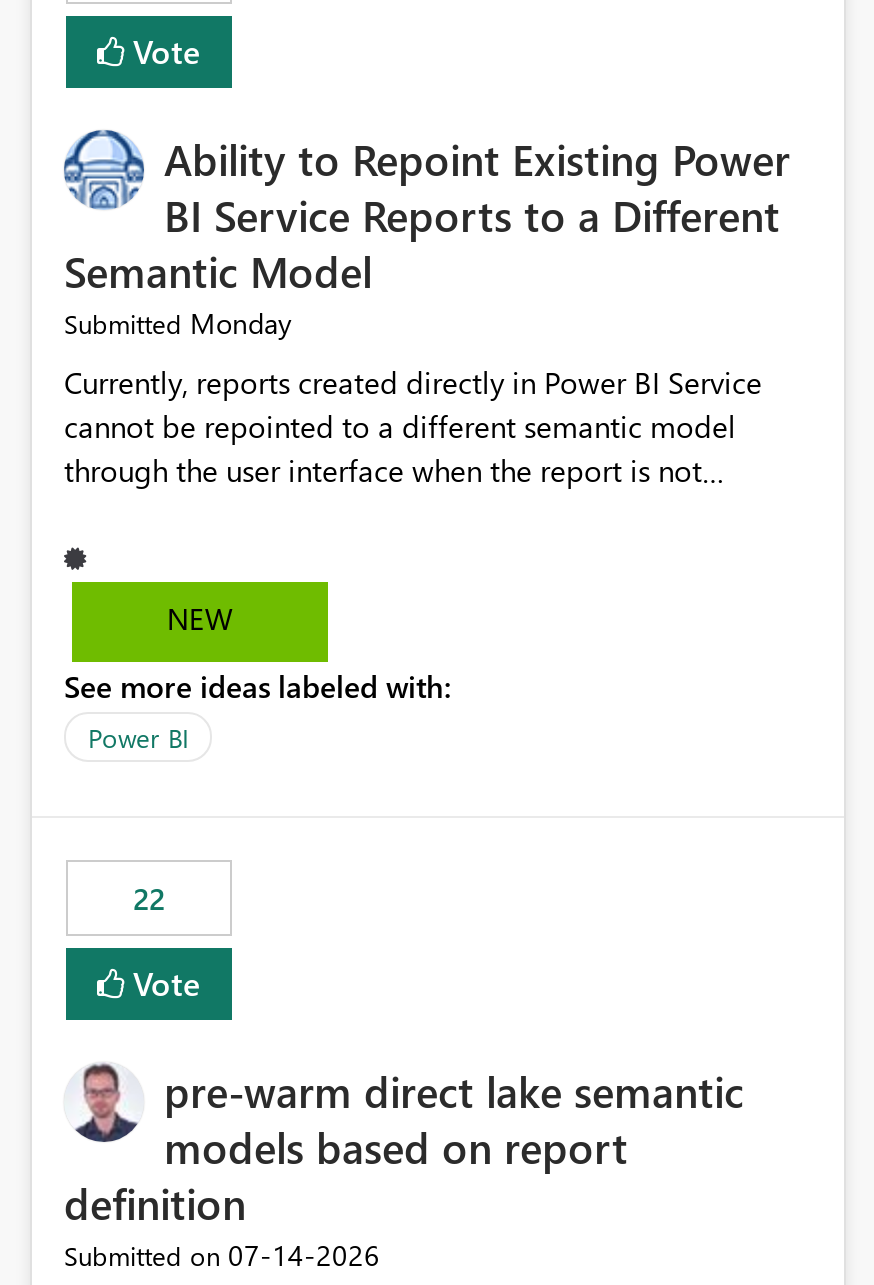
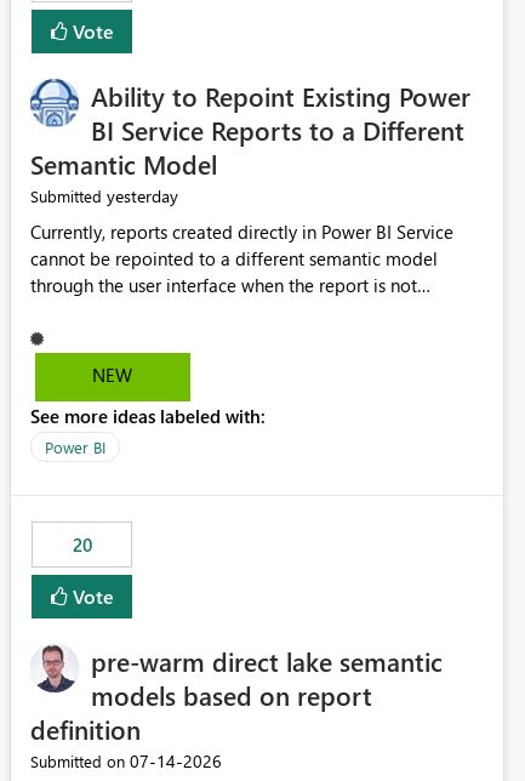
- Submitted Monday
+ Submitted yesterday

- 22
+ 20
